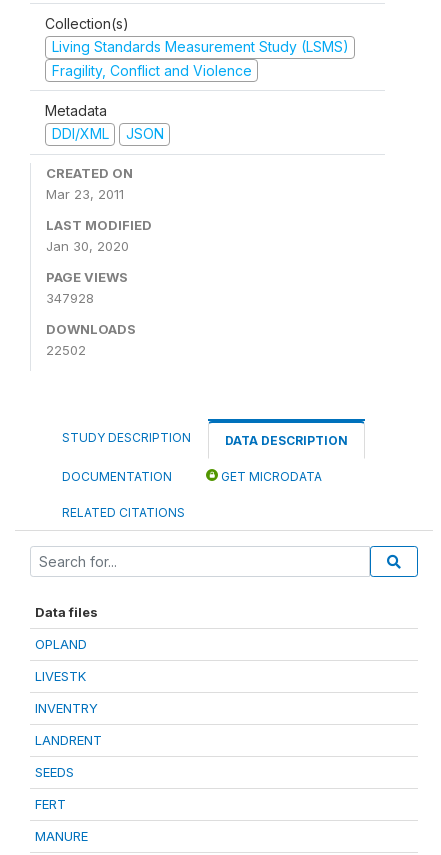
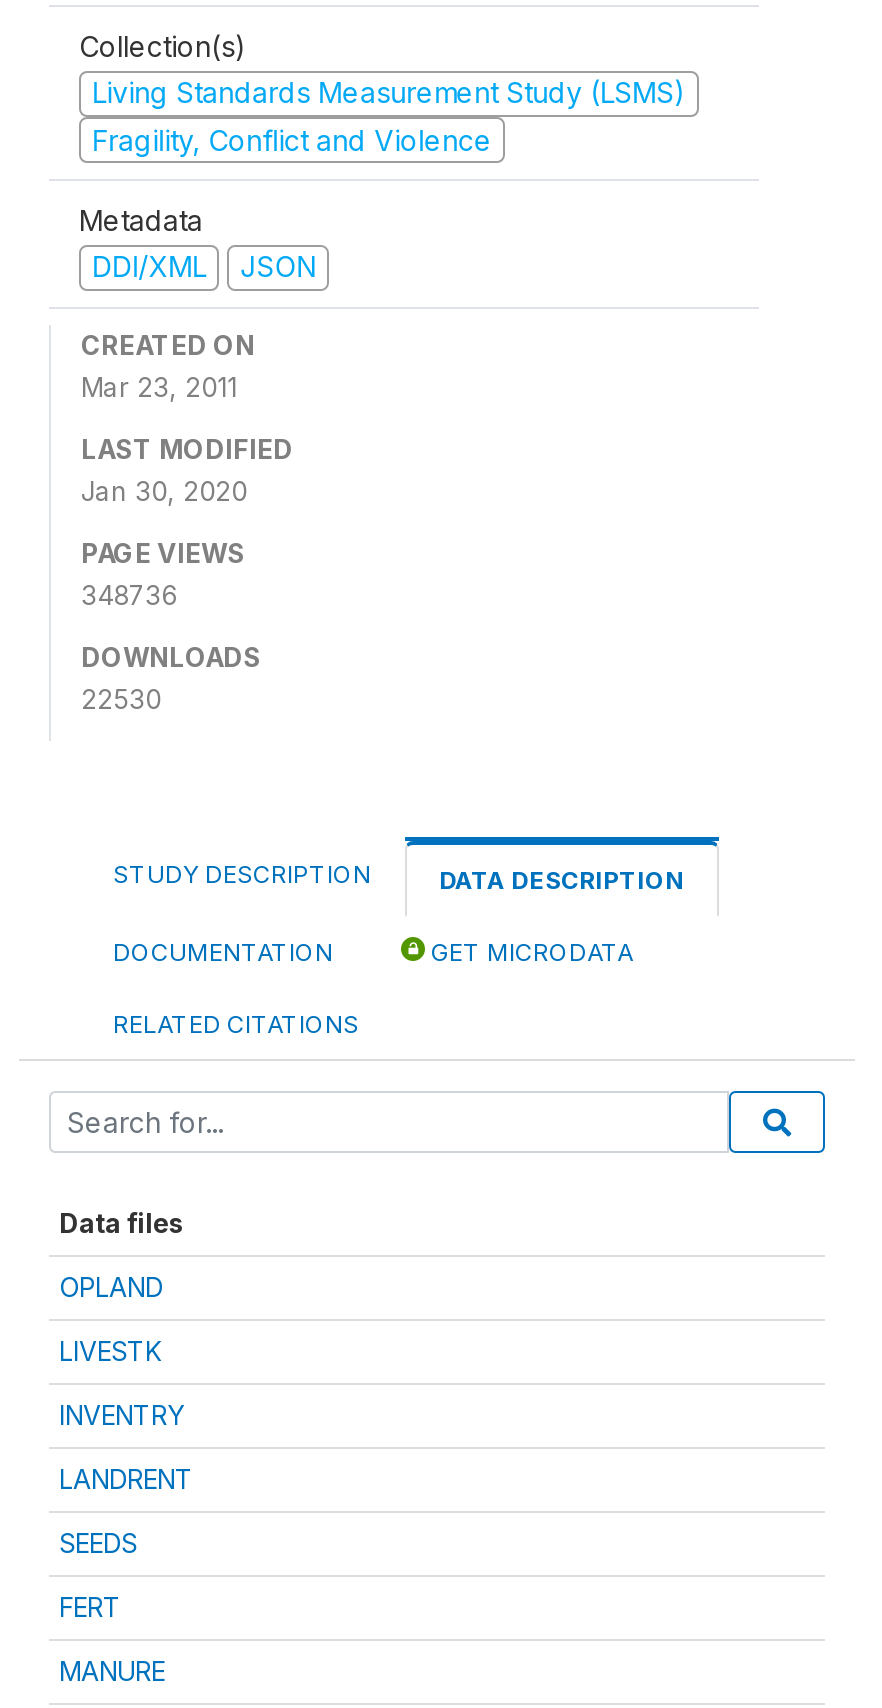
- 347928
+ 348736

- 22502
+ 22530
